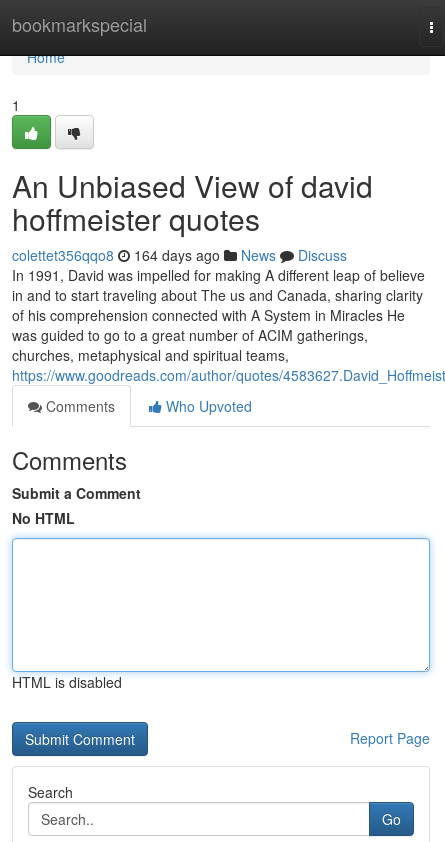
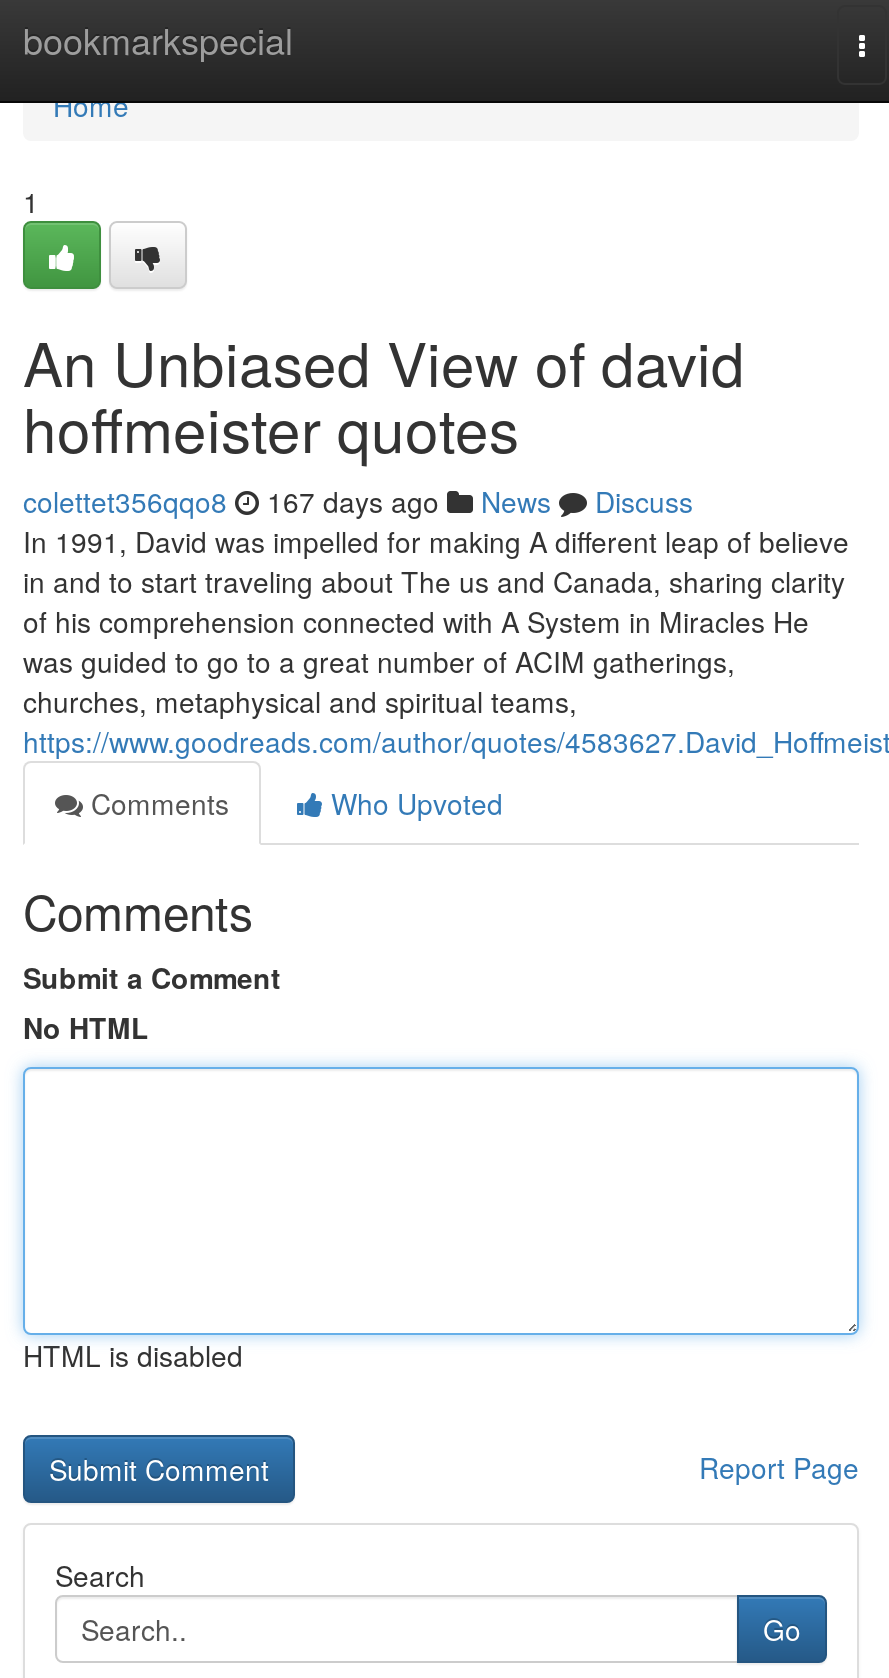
- colettet356qqo8 164 days ago News Discuss
+ colettet356qqo8 167 days ago News Discuss
